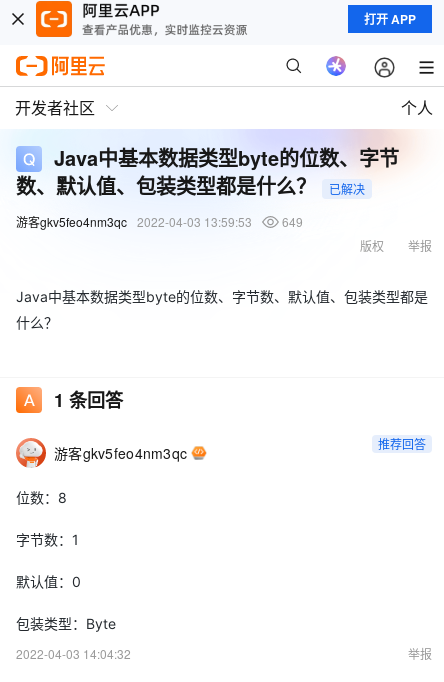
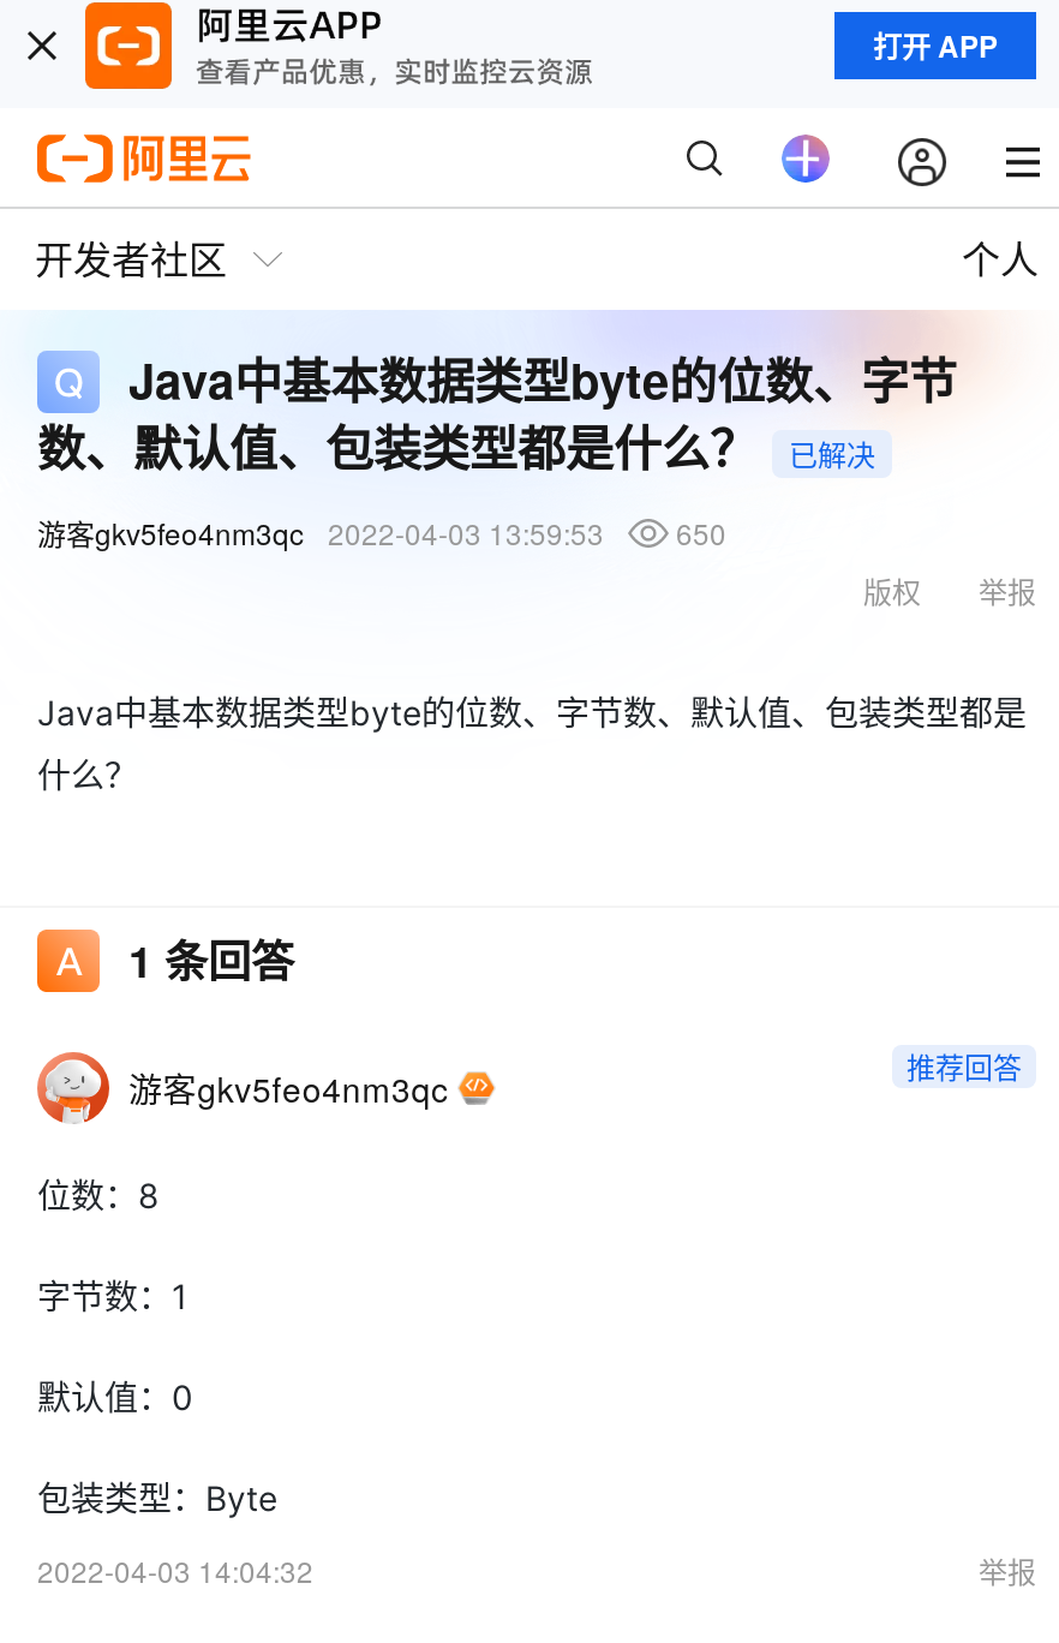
- 游客gkv5feo4nm3qc 2022-04-03 13:59:53 649
+ 游客gkv5feo4nm3qc 2022-04-03 13:59:53 650
